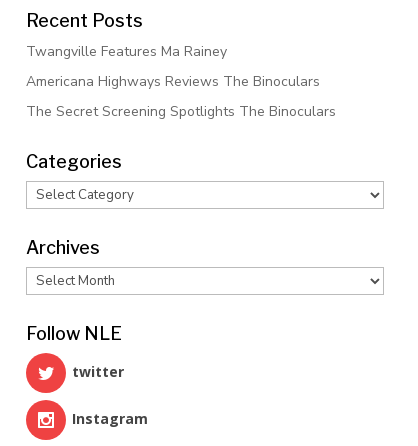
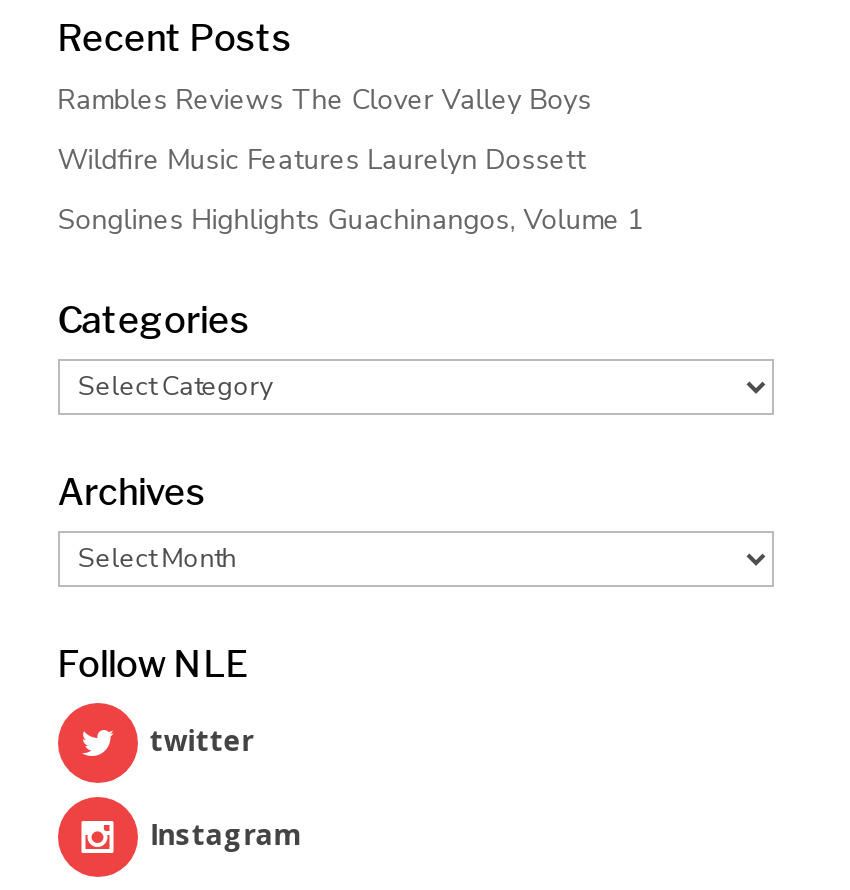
- Twangville Features Ma Rainey
+ Rambles Reviews The Clover Valley Boys

- Americana Highways Reviews The Binoculars
+ Wildfire Music Features Laurelyn Dossett

- The Secret Screening Spotlights The Binoculars
+ Songlines Highlights Guachinangos, Volume 1
